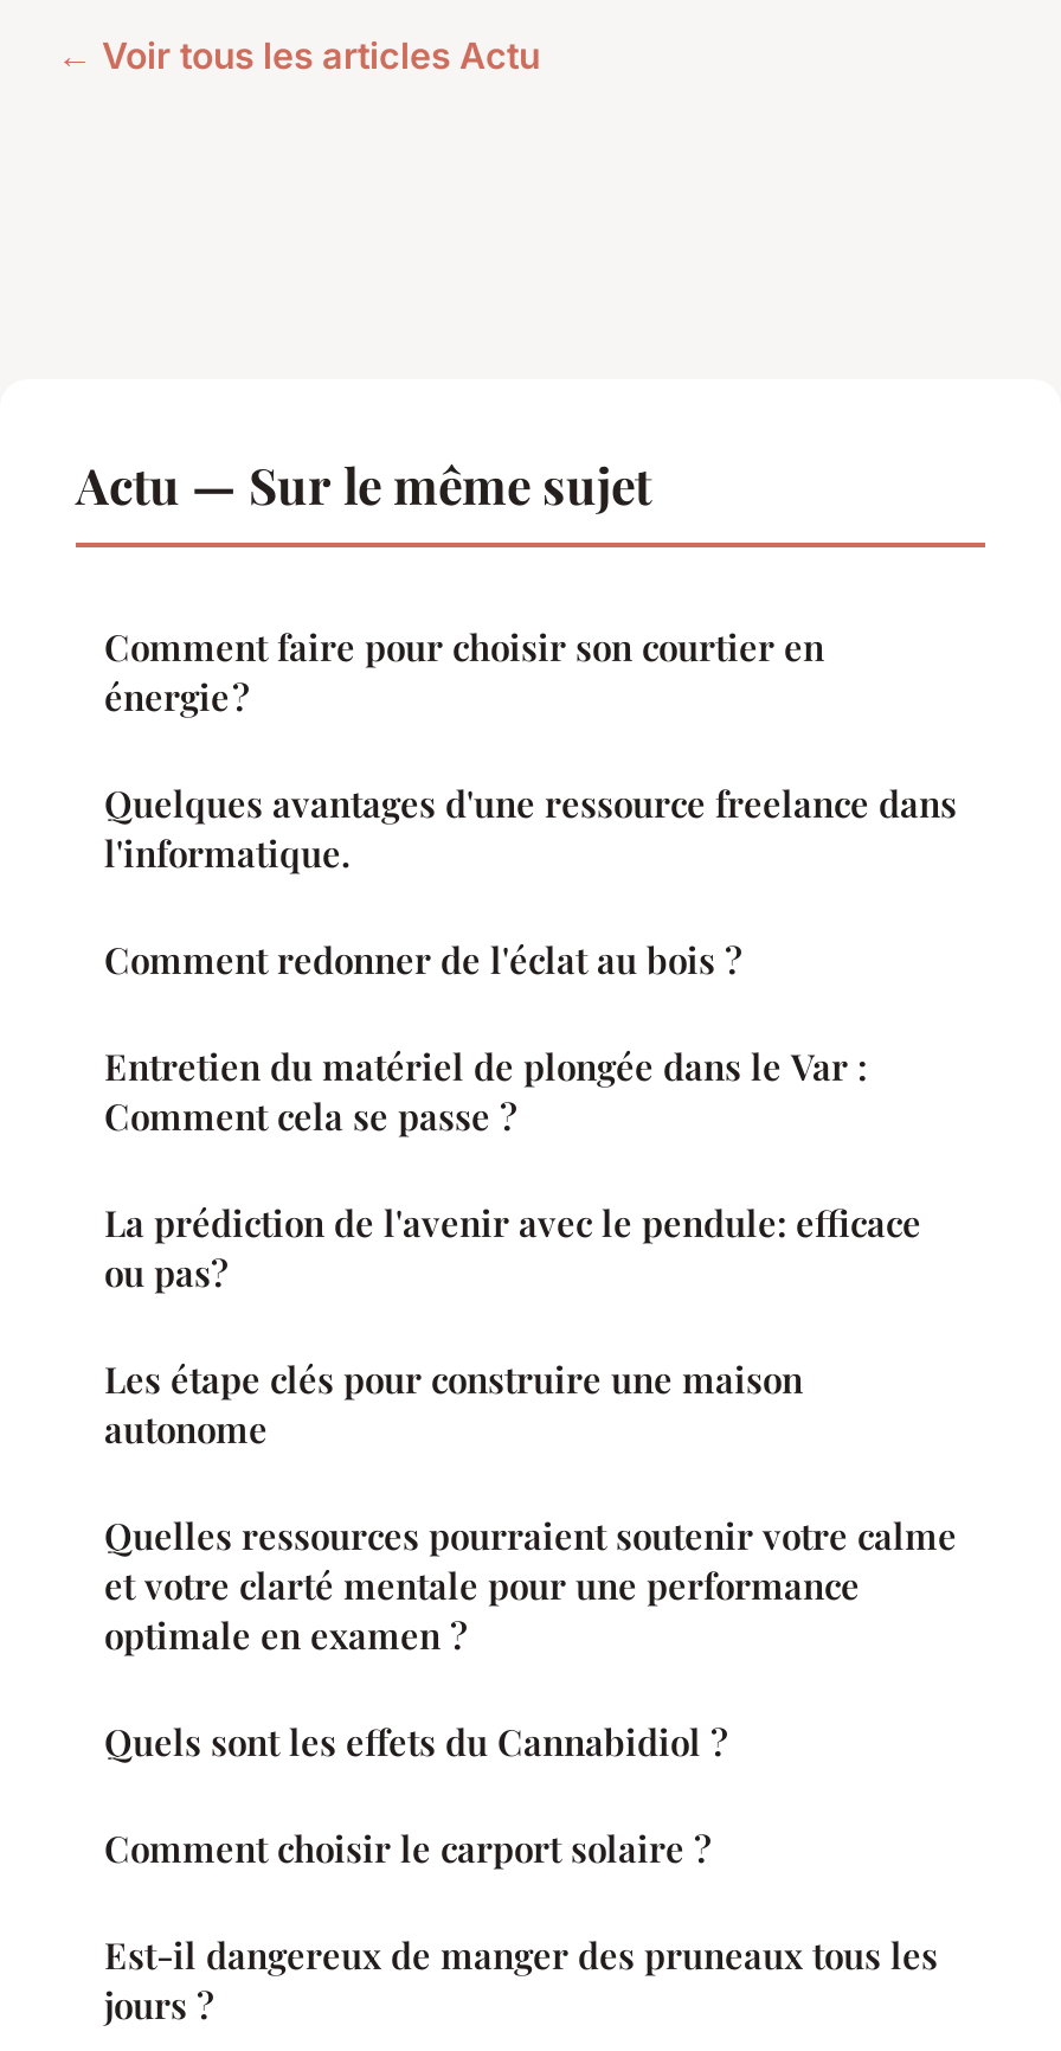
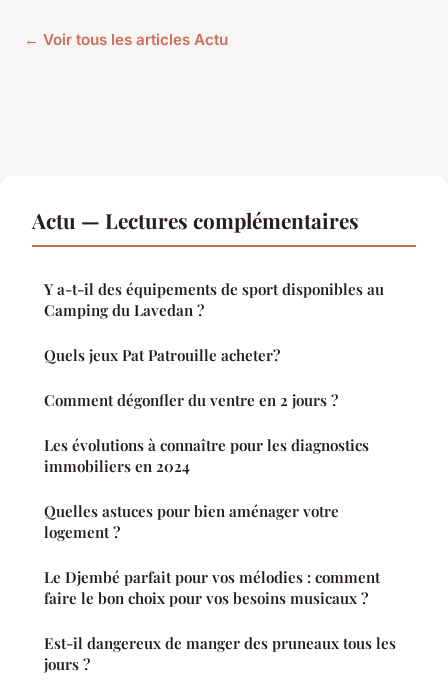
- Actu — Sur le même sujet
- Comment faire pour choisir son courtier en
- énergie ?
- Quelques avantages d'une ressource freelance dans
- l'informatique.
- Comment redonner de l'éclat au bois ?
- Entretien du matériel de plongée dans le Var :
- Comment cela se passe ?
- La prédiction de l'avenir avec le pendule: efficace
- ou pas?
- Les étape clés pour construire une maison
- autonome
- Quelles ressources pourraient soutenir votre calme
- et votre clarté mentale pour une performance
- optimale en examen ?
- Quels sont les effets du Cannabidiol ?
- Comment choisir le carport solaire ?
+ Actu — Lectures complémentaires
+ Y a-t-il des équipements de sport disponibles au
+ Camping du Lavedan ?
+ Quels jeux Pat Patrouille acheter?
+ Comment dégonfler du ventre en 2 jours ?
+ Les évolutions à connaître pour les diagnostics
+ immobiliers en 2024
+ Quelles astuces pour bien aménager votre
+ logement ?
+ Le Djembé parfait pour vos mélodies : comment
+ faire le bon choix pour vos besoins musicaux ?
